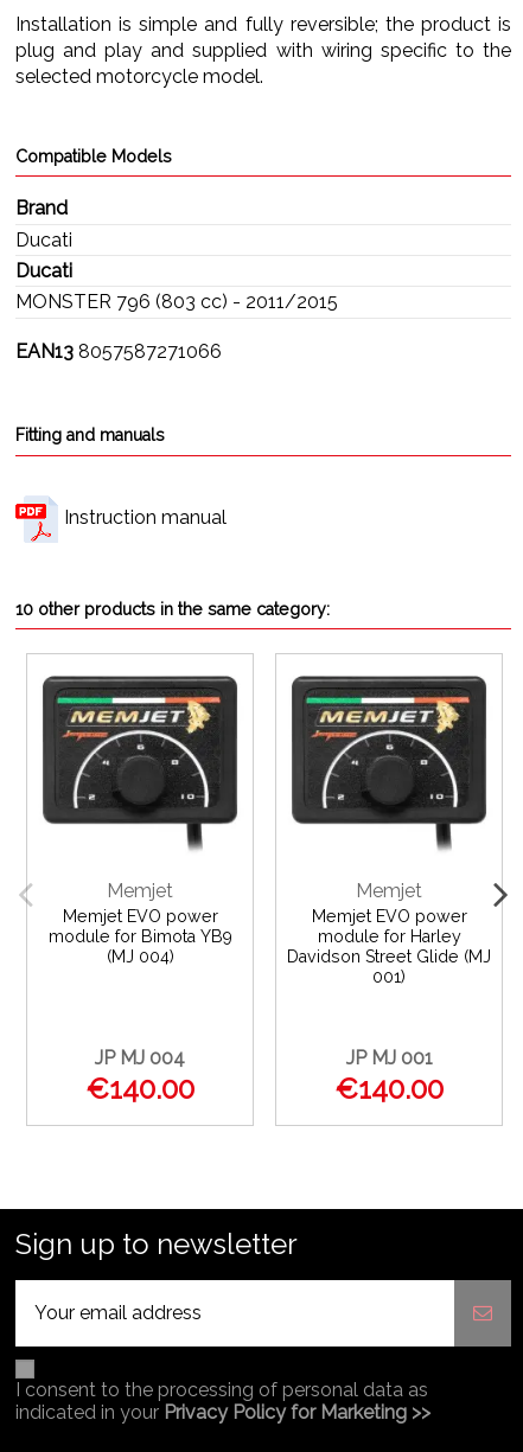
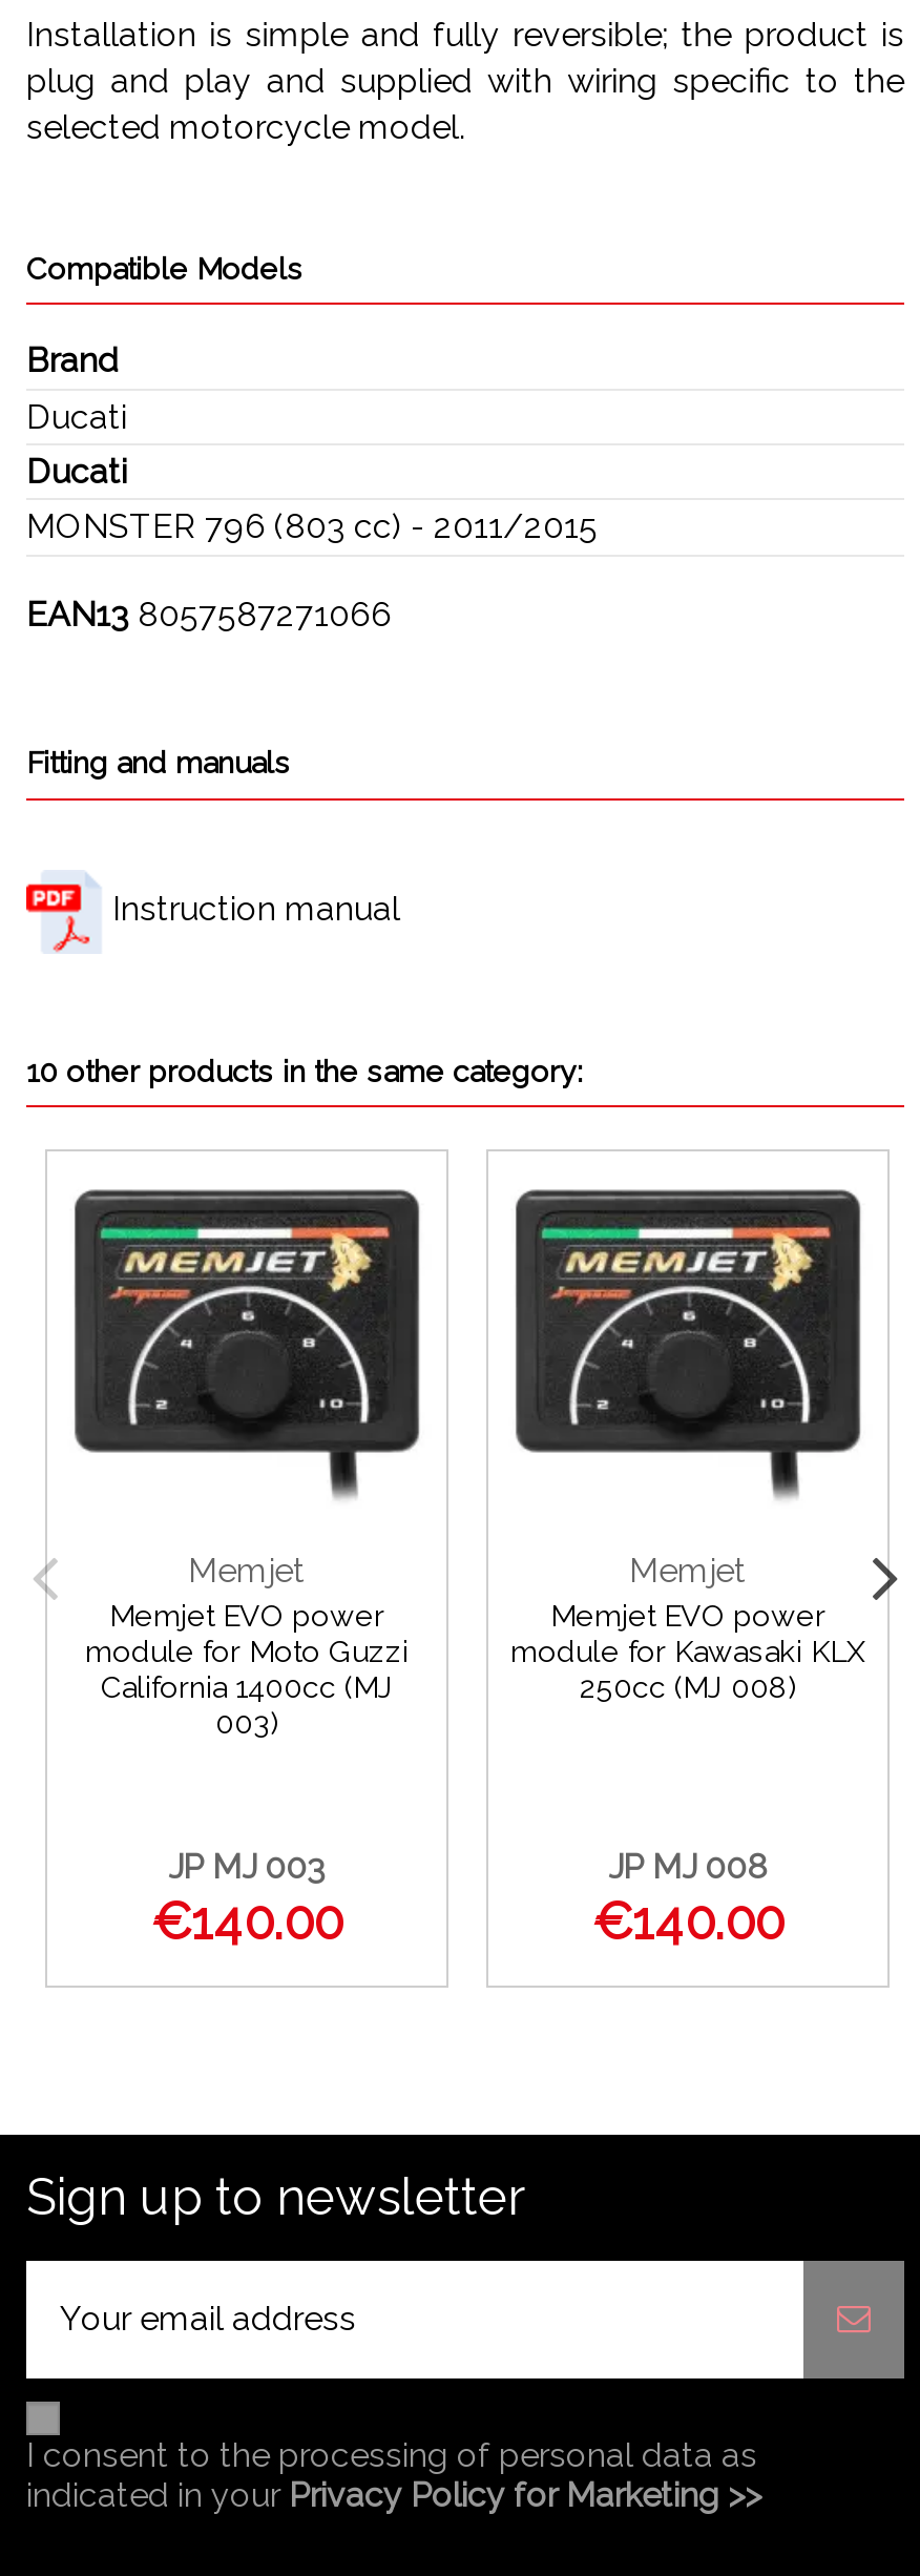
- module for Bimota YB9
- (MJ 004)
+ module for Moto Guzzi
+ California 1400cc (MJ
+ 003)

- module for Harley
- Davidson Street Glide (MJ
- 001)
+ module for Kawasaki KLX
+ 250cc (MJ 008)

- JP MJ 004
+ JP MJ 003

- JP MJ 001
+ JP MJ 008
